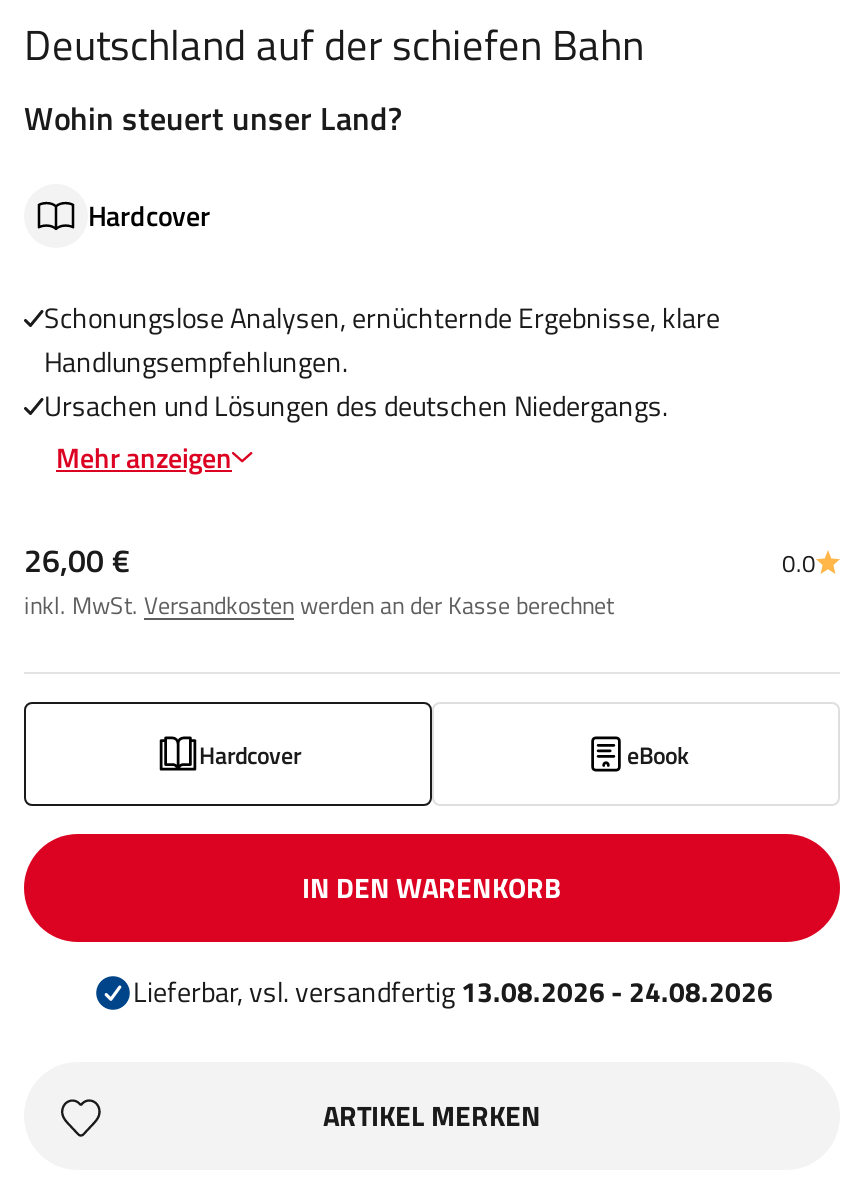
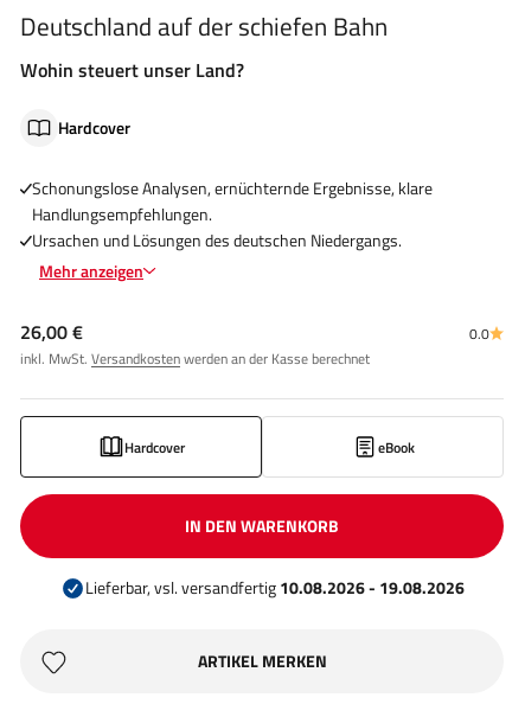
- Lieferbar, vsl. versandfertig 13.08.2026 - 24.08.2026
+ Lieferbar, vsl. versandfertig 10.08.2026 - 19.08.2026
